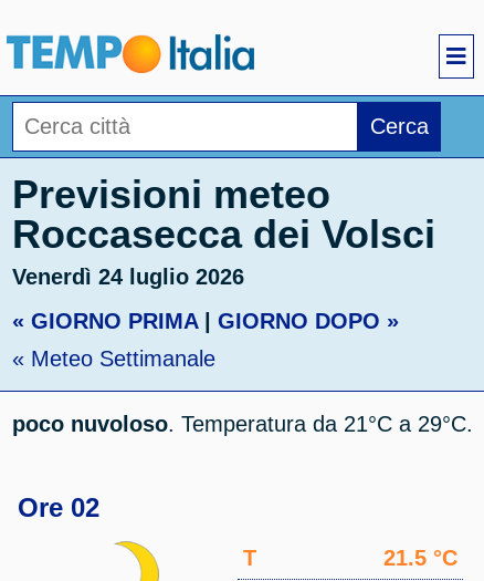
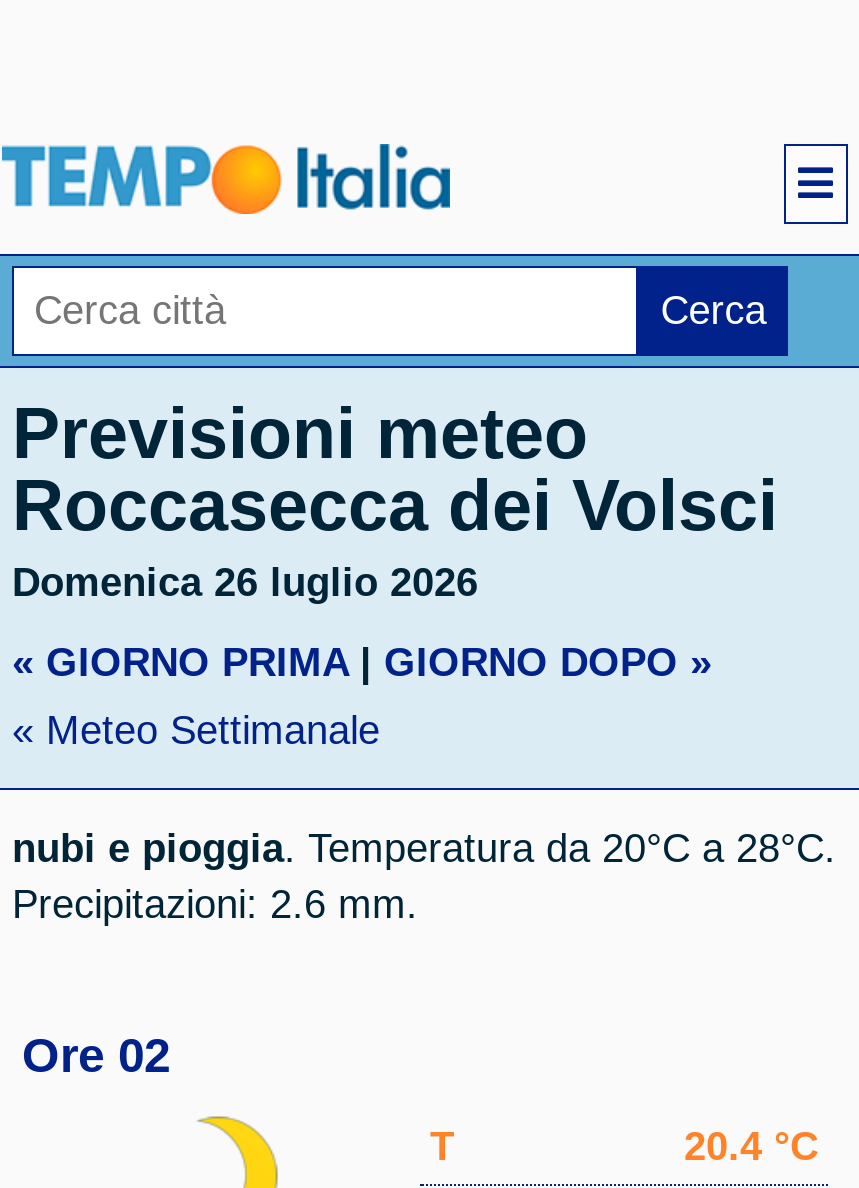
- Venerdì 24 luglio 2026
+ Domenica 26 luglio 2026

- poco nuvoloso. Temperatura da 21°C a 29°C.
+ nubi e pioggia. Temperatura da 20°C a 28°C.
+ Precipitazioni: 2.6 mm.

- 21.5 °C
+ 20.4 °C
